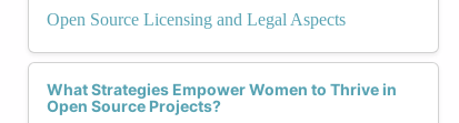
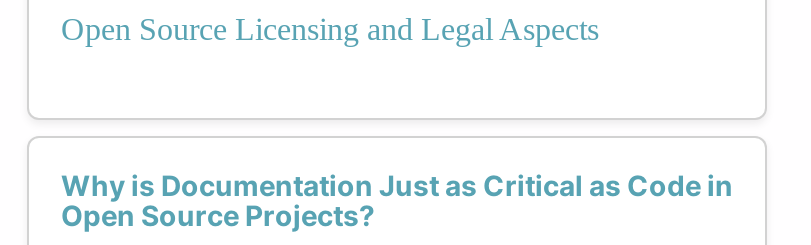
- What Strategies Empower Women to Thrive in
+ Why is Documentation Just as Critical as Code in
